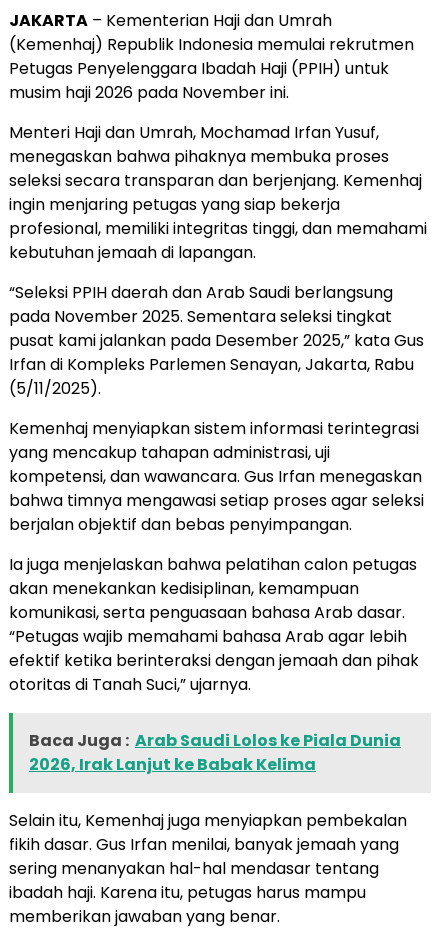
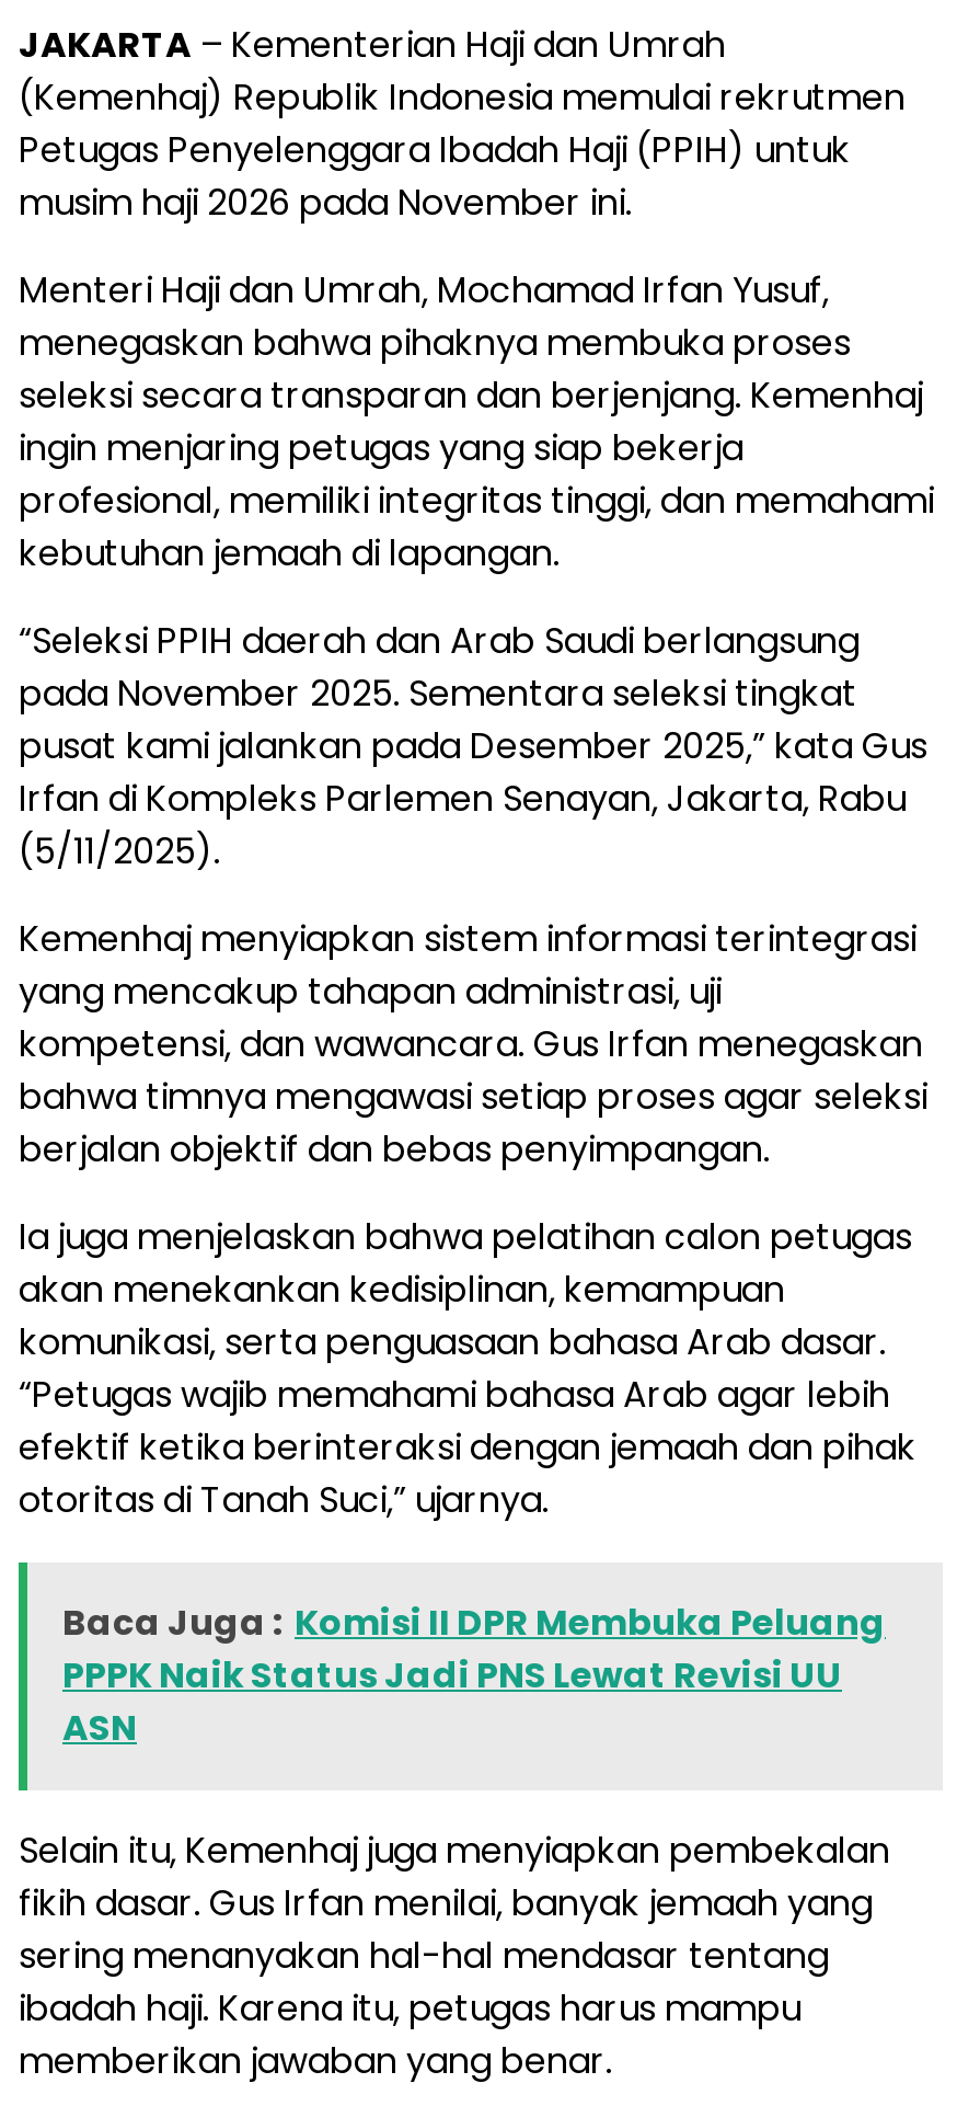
- Baca Juga : Arab Saudi Lolos ke Piala Dunia
- 2026, Irak Lanjut ke Babak Kelima
+ Baca Juga : Komisi II DPR Membuka Peluang
+ PPPK Naik Status Jadi PNS Lewat Revisi UU
+ ASN
